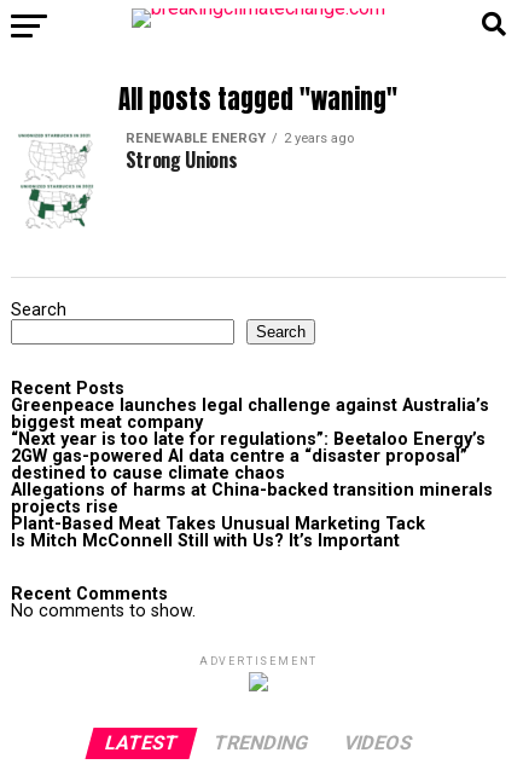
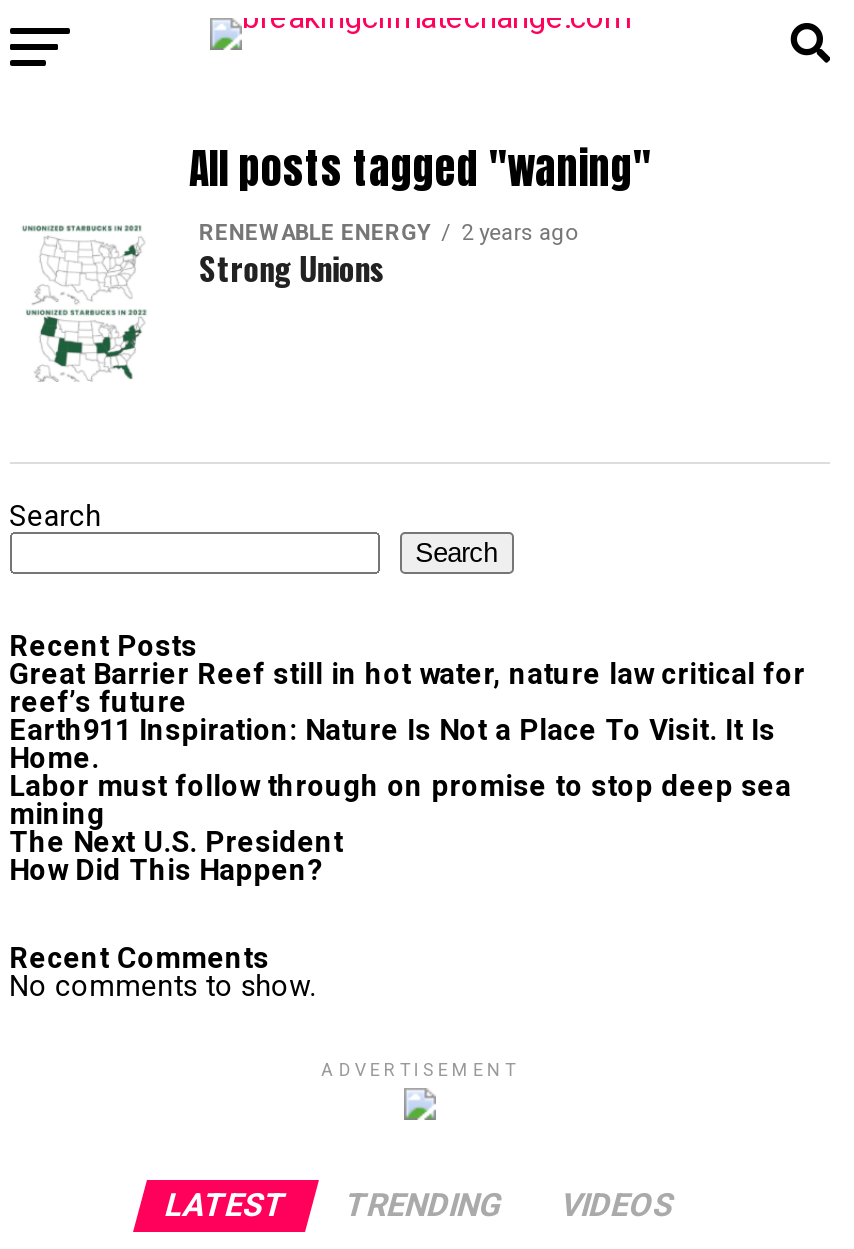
- Greenpeace launches legal challenge against Australia’s
- biggest meat company
- “Next year is too late for regulations”: Beetaloo Energy’s
- 2GW gas-powered AI data centre a “disaster proposal”
- destined to cause climate chaos
- Allegations of harms at China-backed transition minerals
- projects rise
- Plant-Based Meat Takes Unusual Marketing Tack
- Is Mitch McConnell Still with Us? It’s Important
+ Great Barrier Reef still in hot water, nature law critical for
+ reef’s future
+ Earth911 Inspiration: Nature Is Not a Place To Visit. It Is
+ Home.
+ Labor must follow through on promise to stop deep sea
+ mining
+ The Next U.S. President
+ How Did This Happen?
